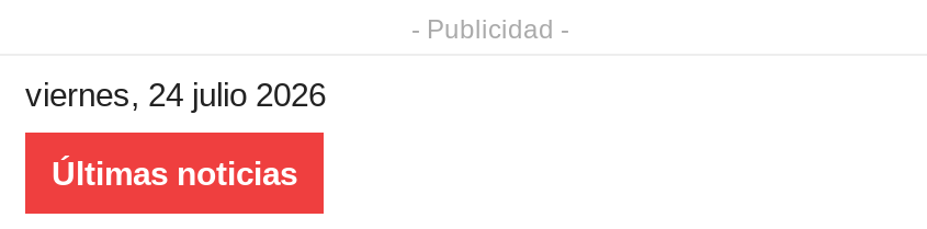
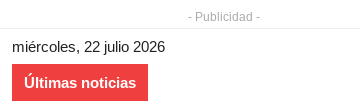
- viernes, 24 julio 2026
+ miércoles, 22 julio 2026
